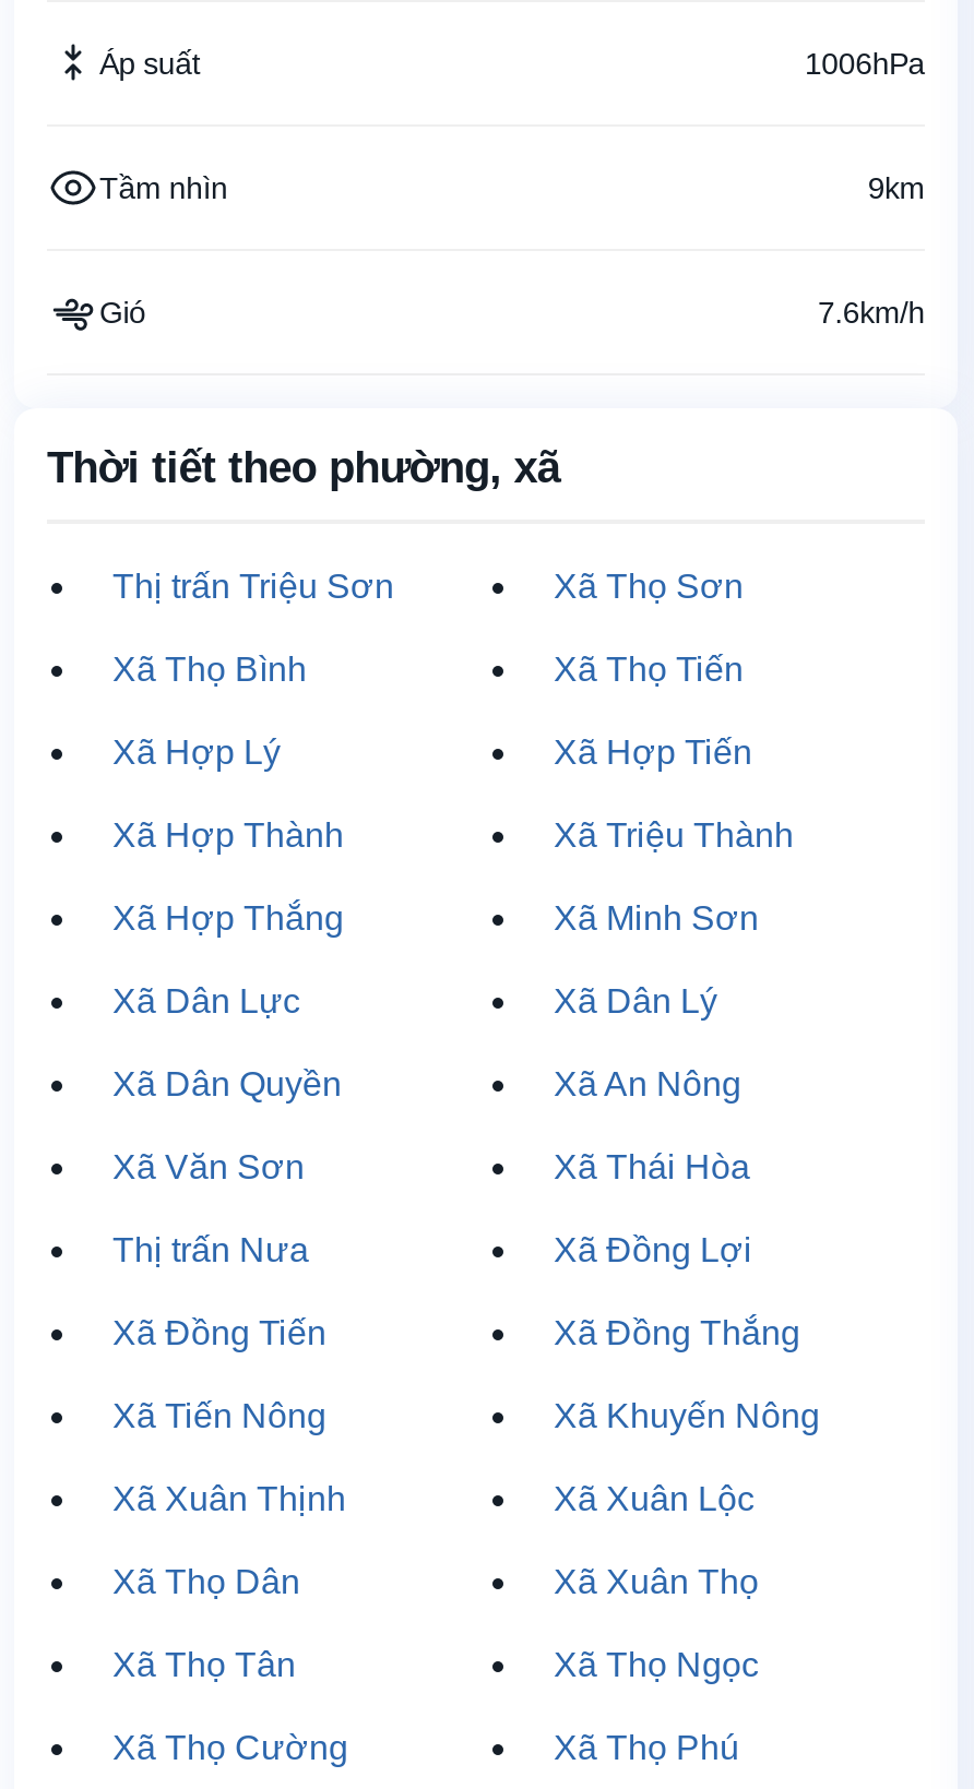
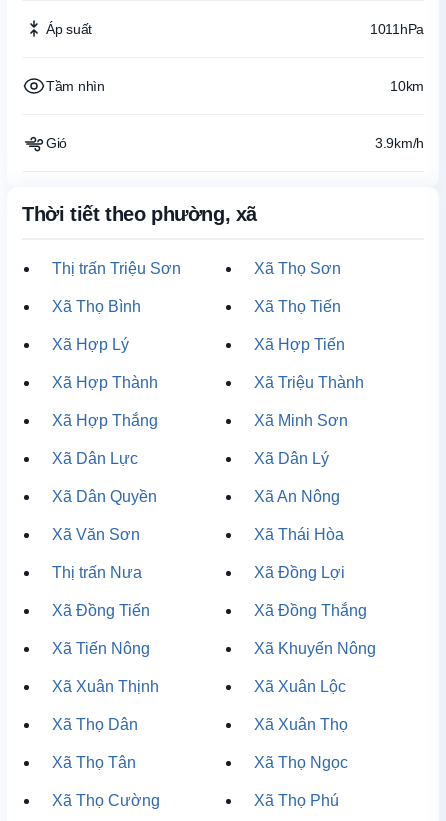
- 1006hPa
+ 1011hPa

- 9km
+ 10km

- 7.6km/h
+ 3.9km/h
